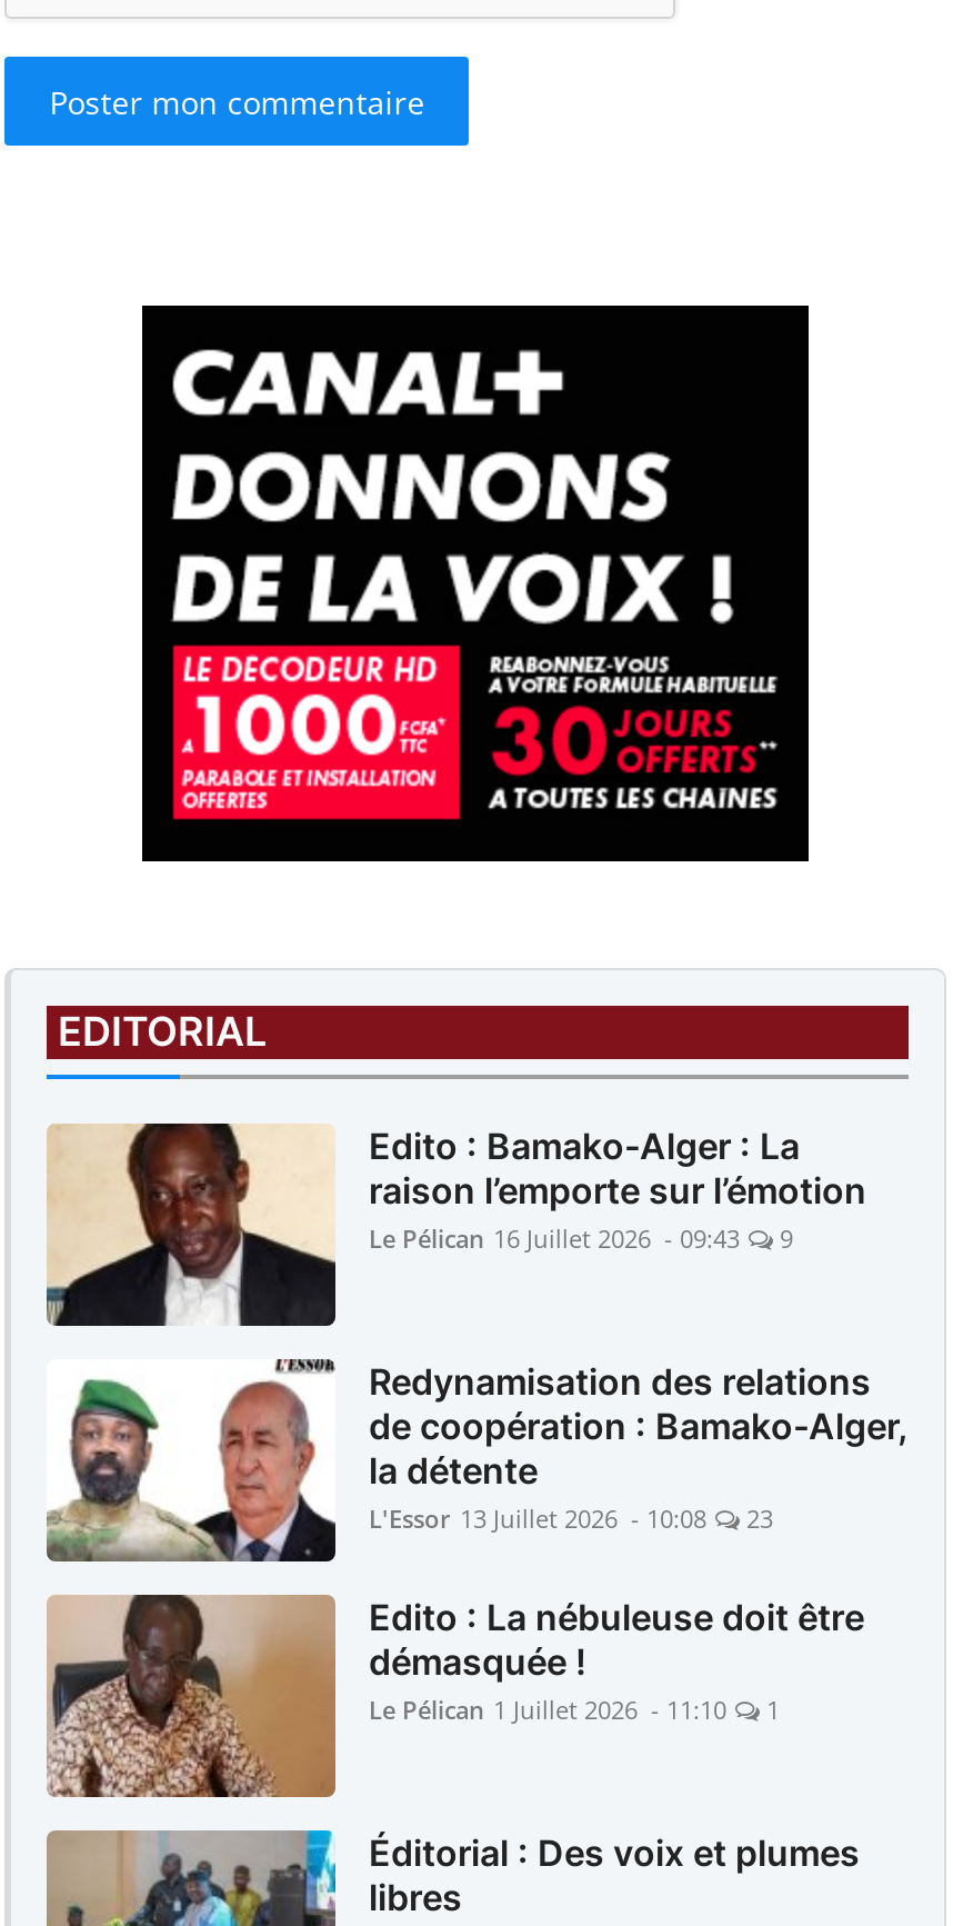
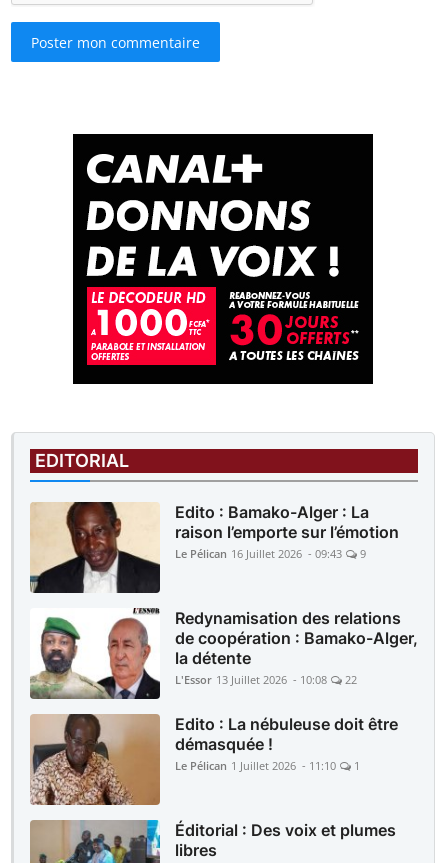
- L'Essor 13 Juillet 2026 - 10:08 23
+ L'Essor 13 Juillet 2026 - 10:08 22
